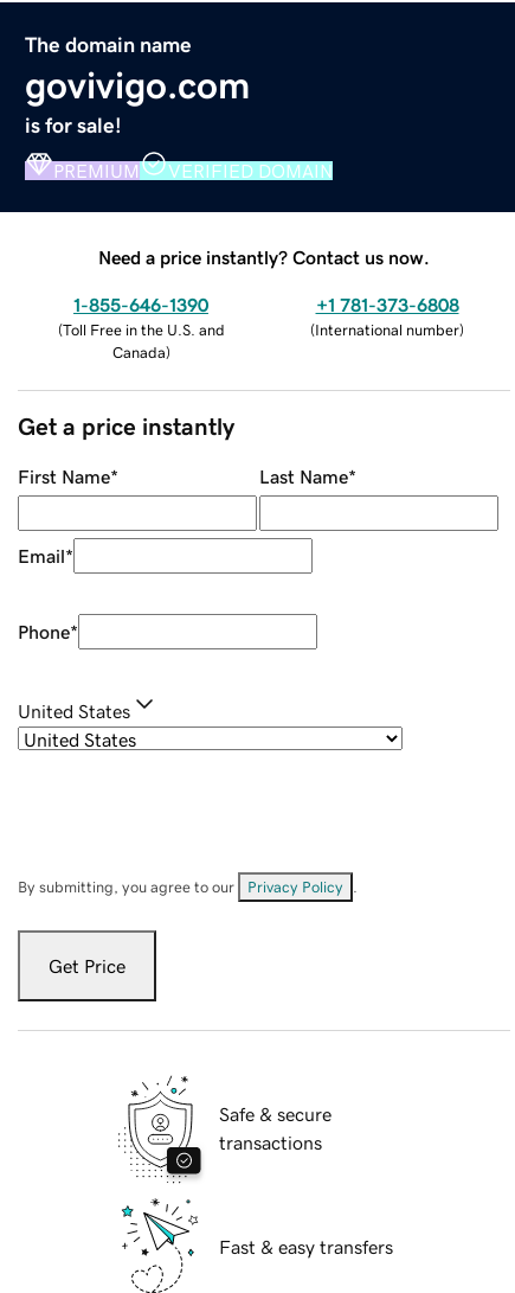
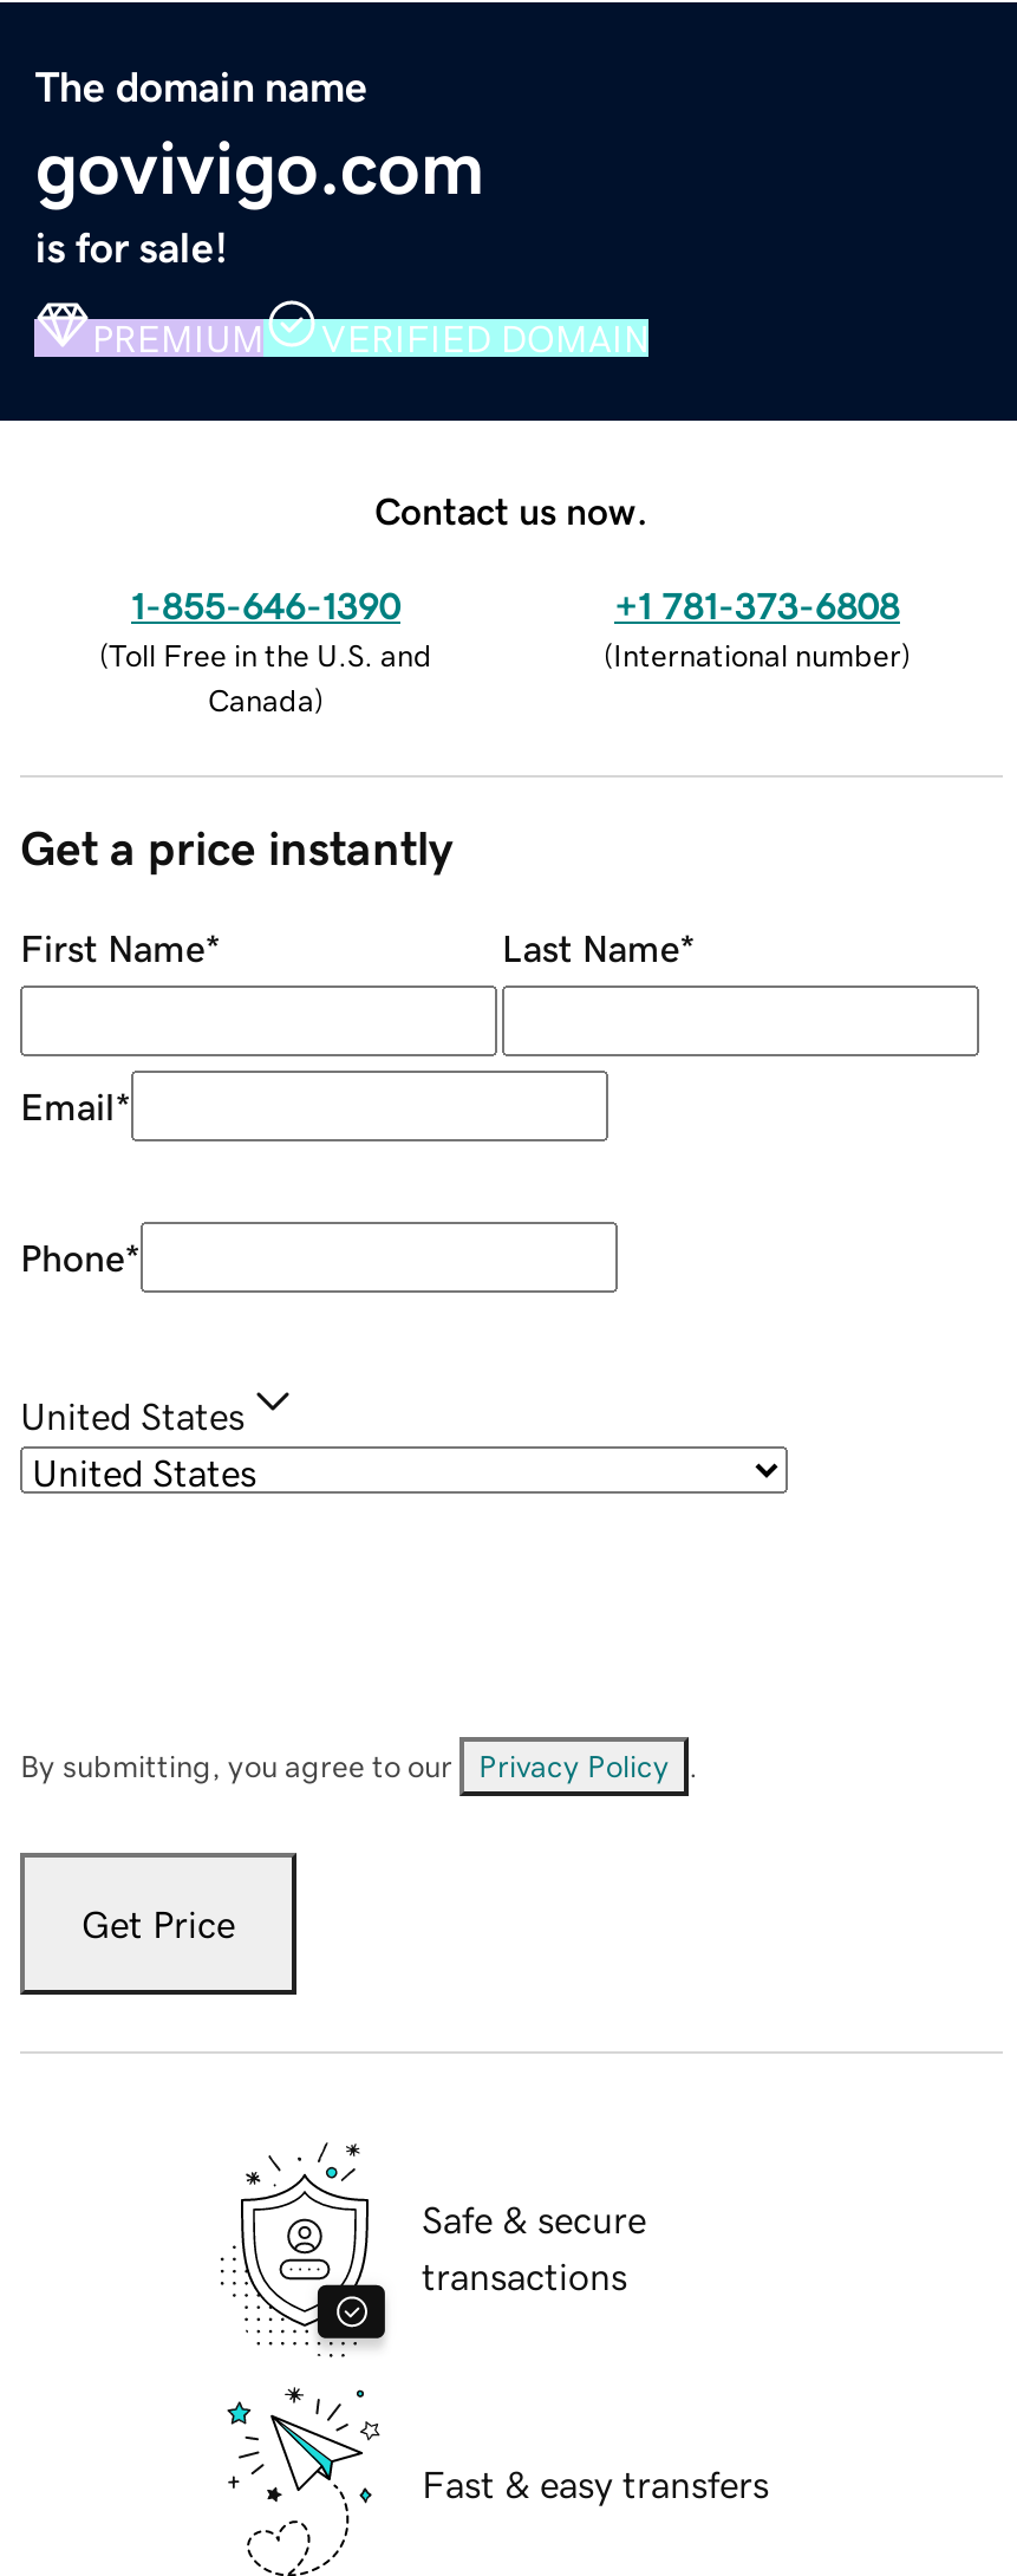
- Need a price instantly? Contact us now.
+ Contact us now.
